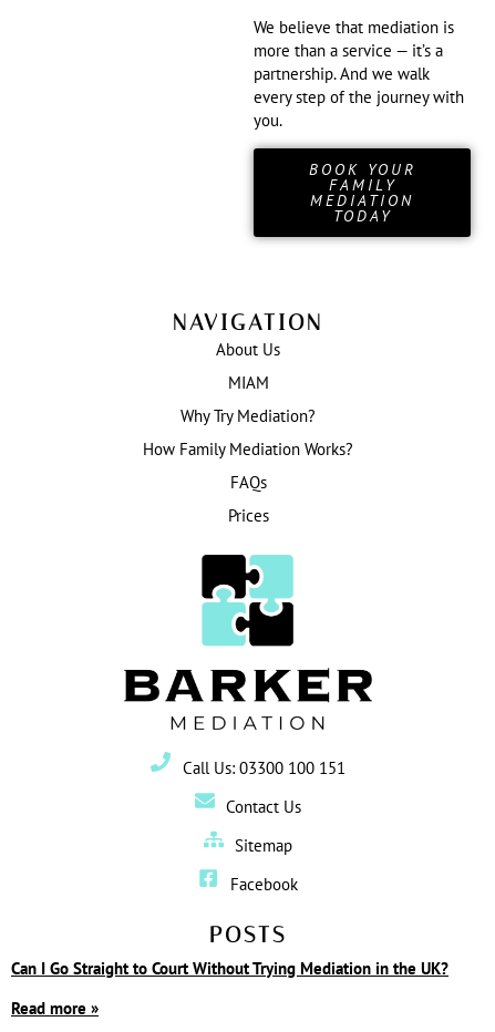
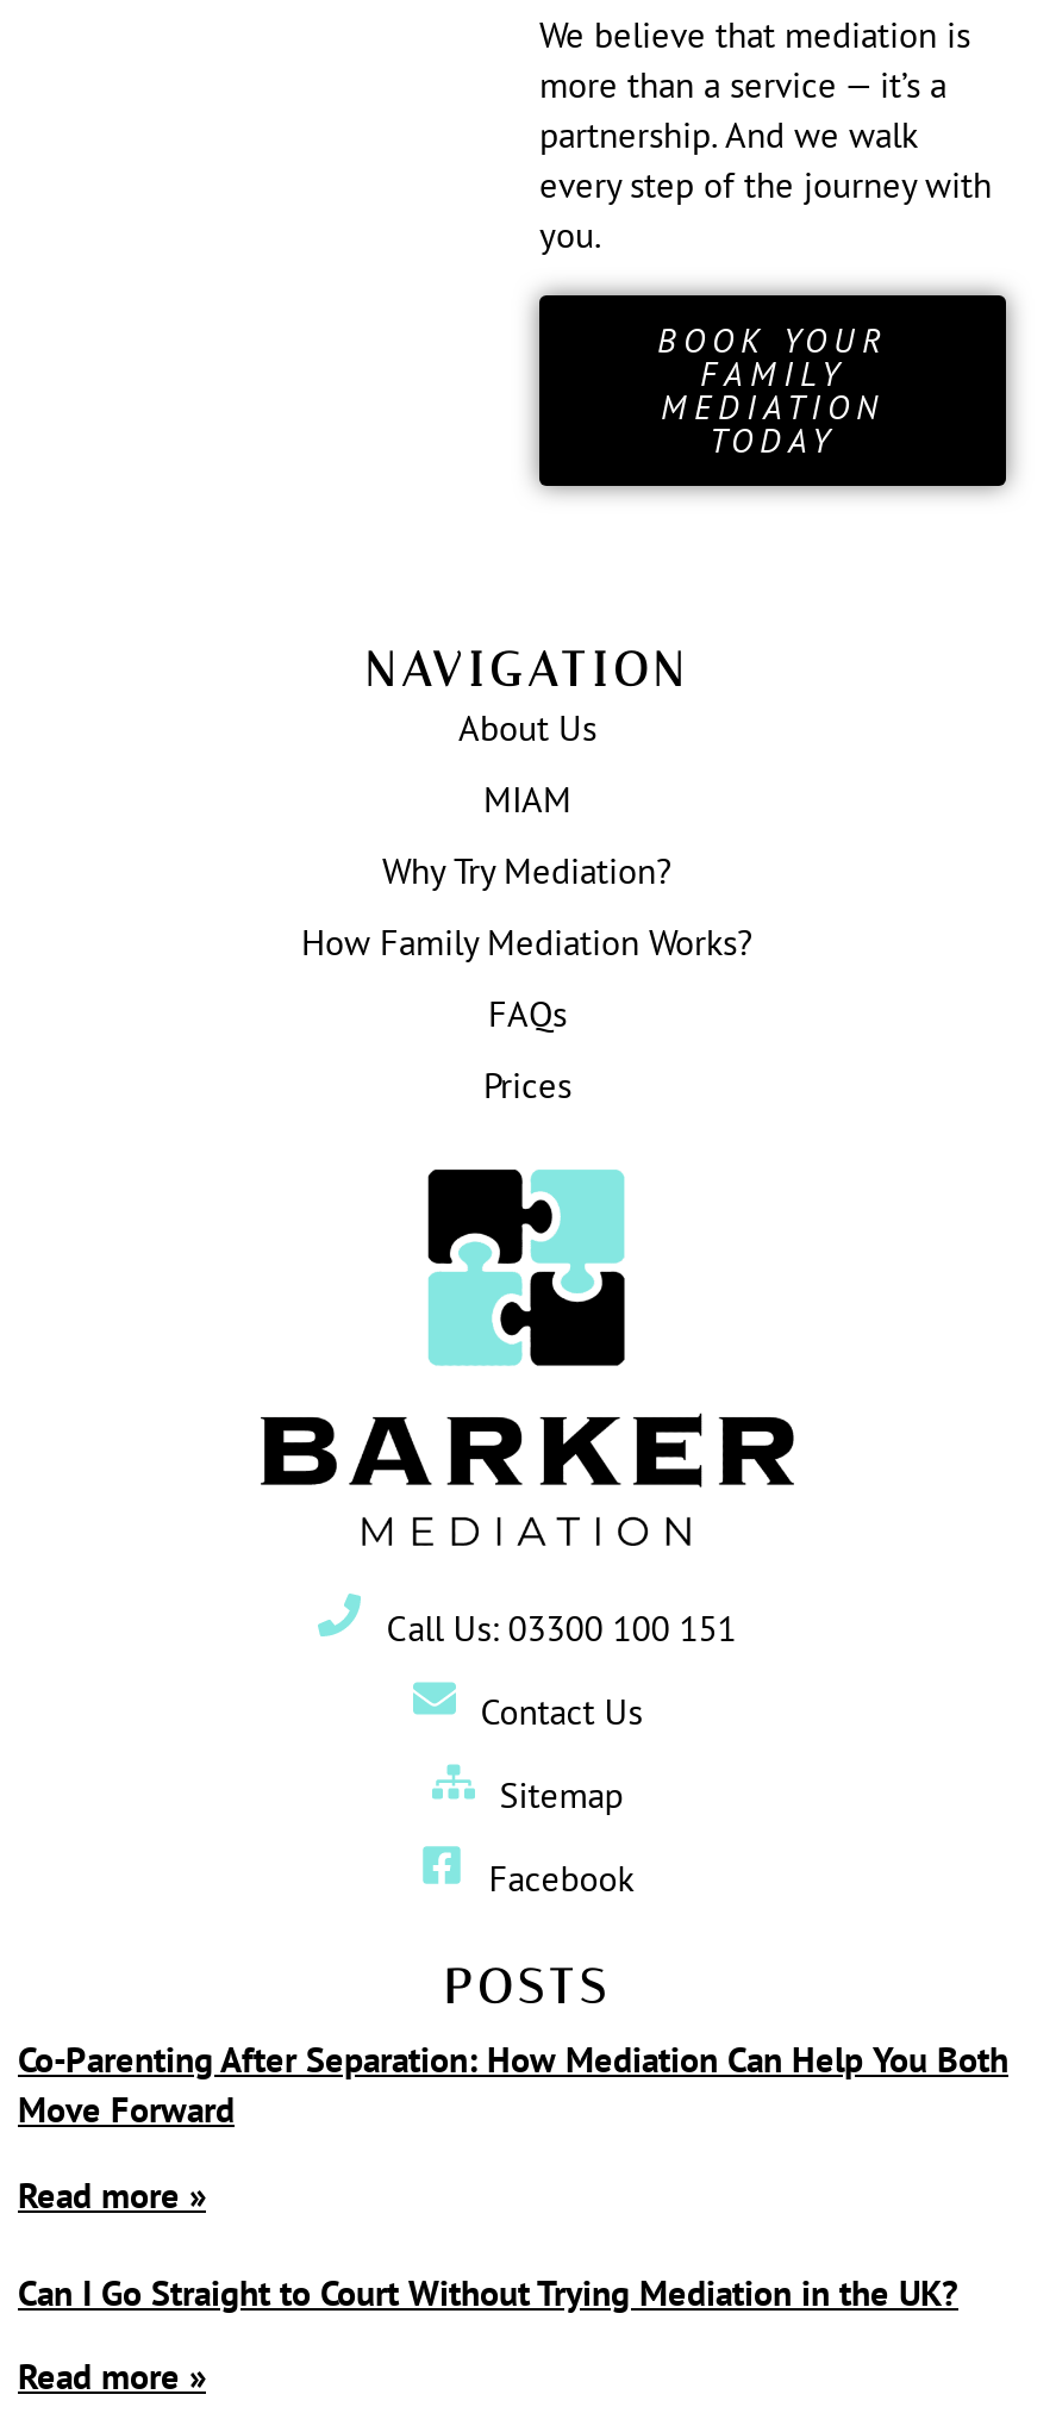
+ Co-Parenting After Separation: How Mediation Can Help You Both
+ Move Forward
+ Read more »
